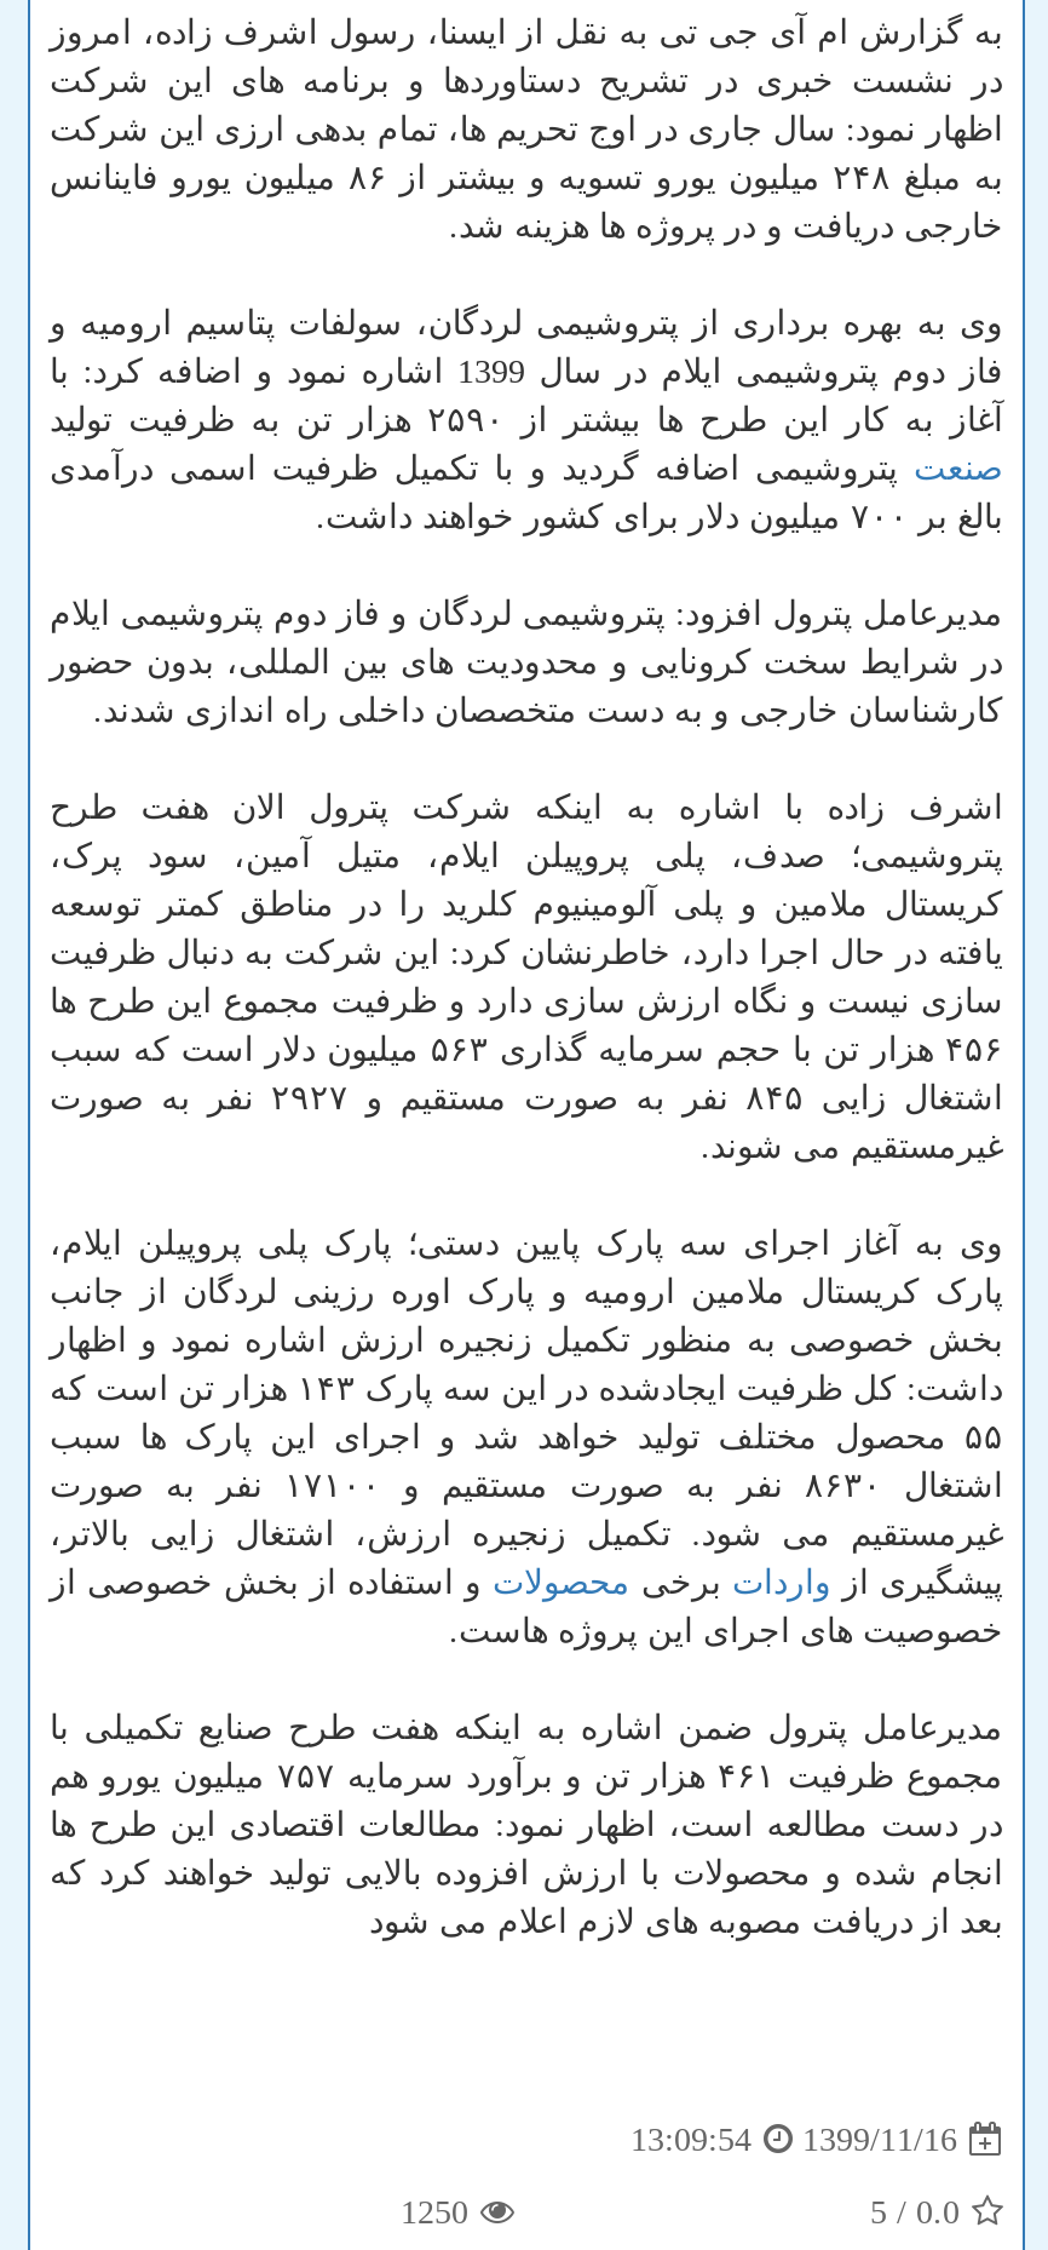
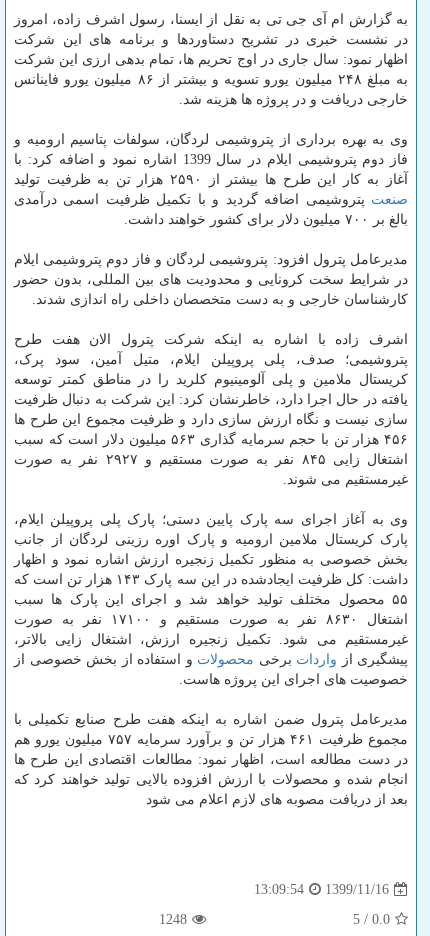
- 1250
+ 1248
